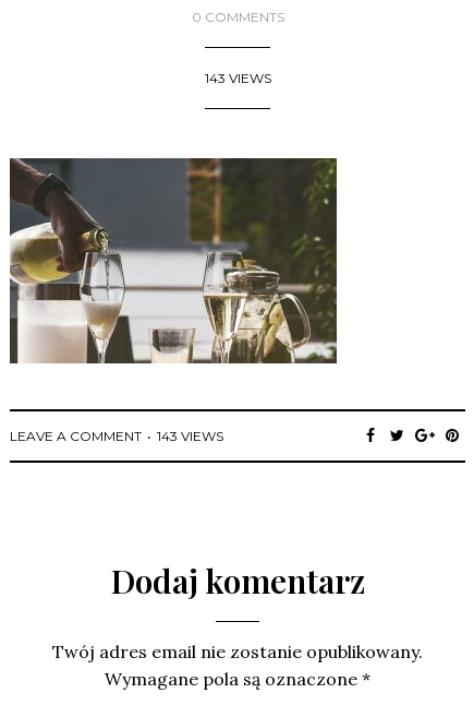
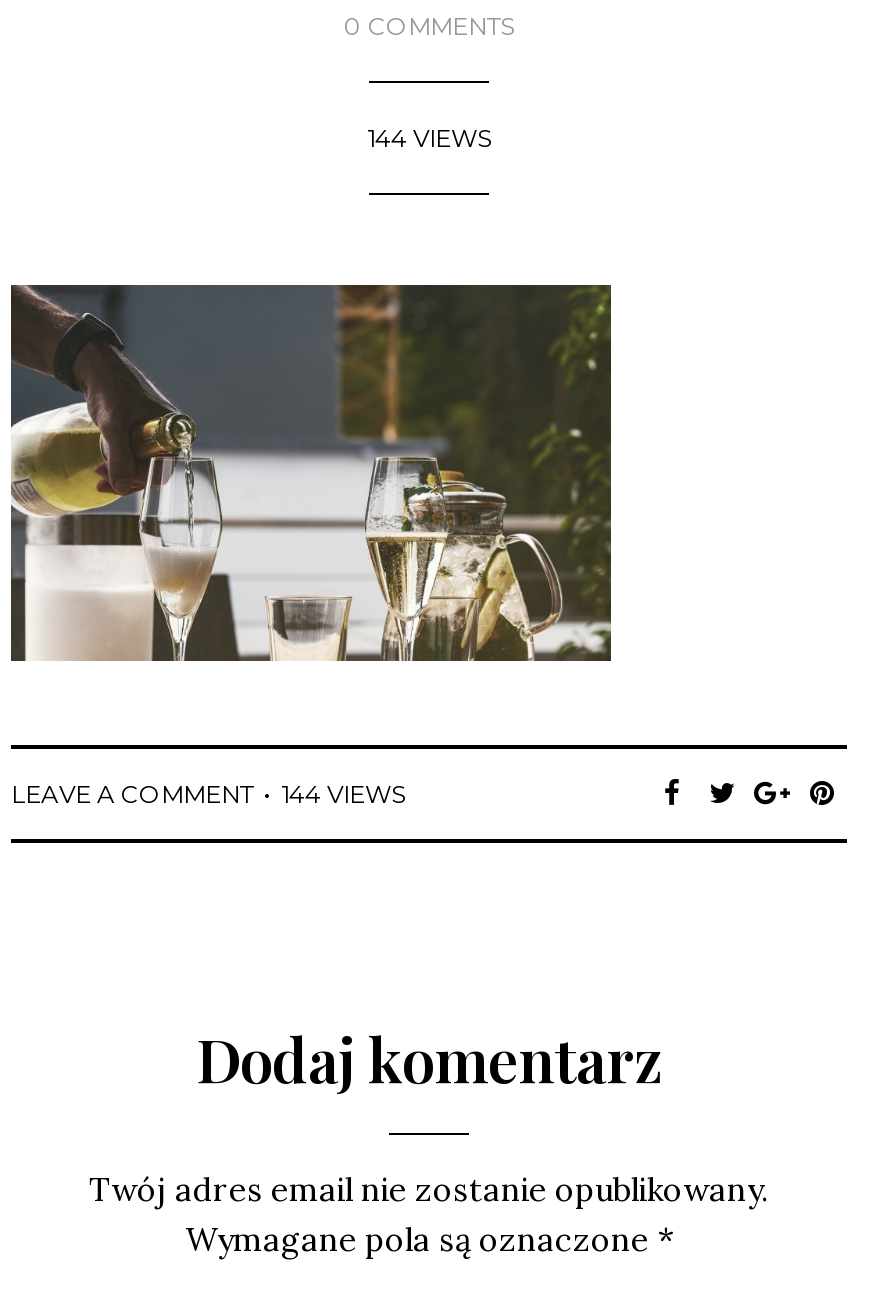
- 143 VIEWS
+ 144 VIEWS

- LEAVE A COMMENT 143 VIEWS
+ LEAVE A COMMENT 144 VIEWS
